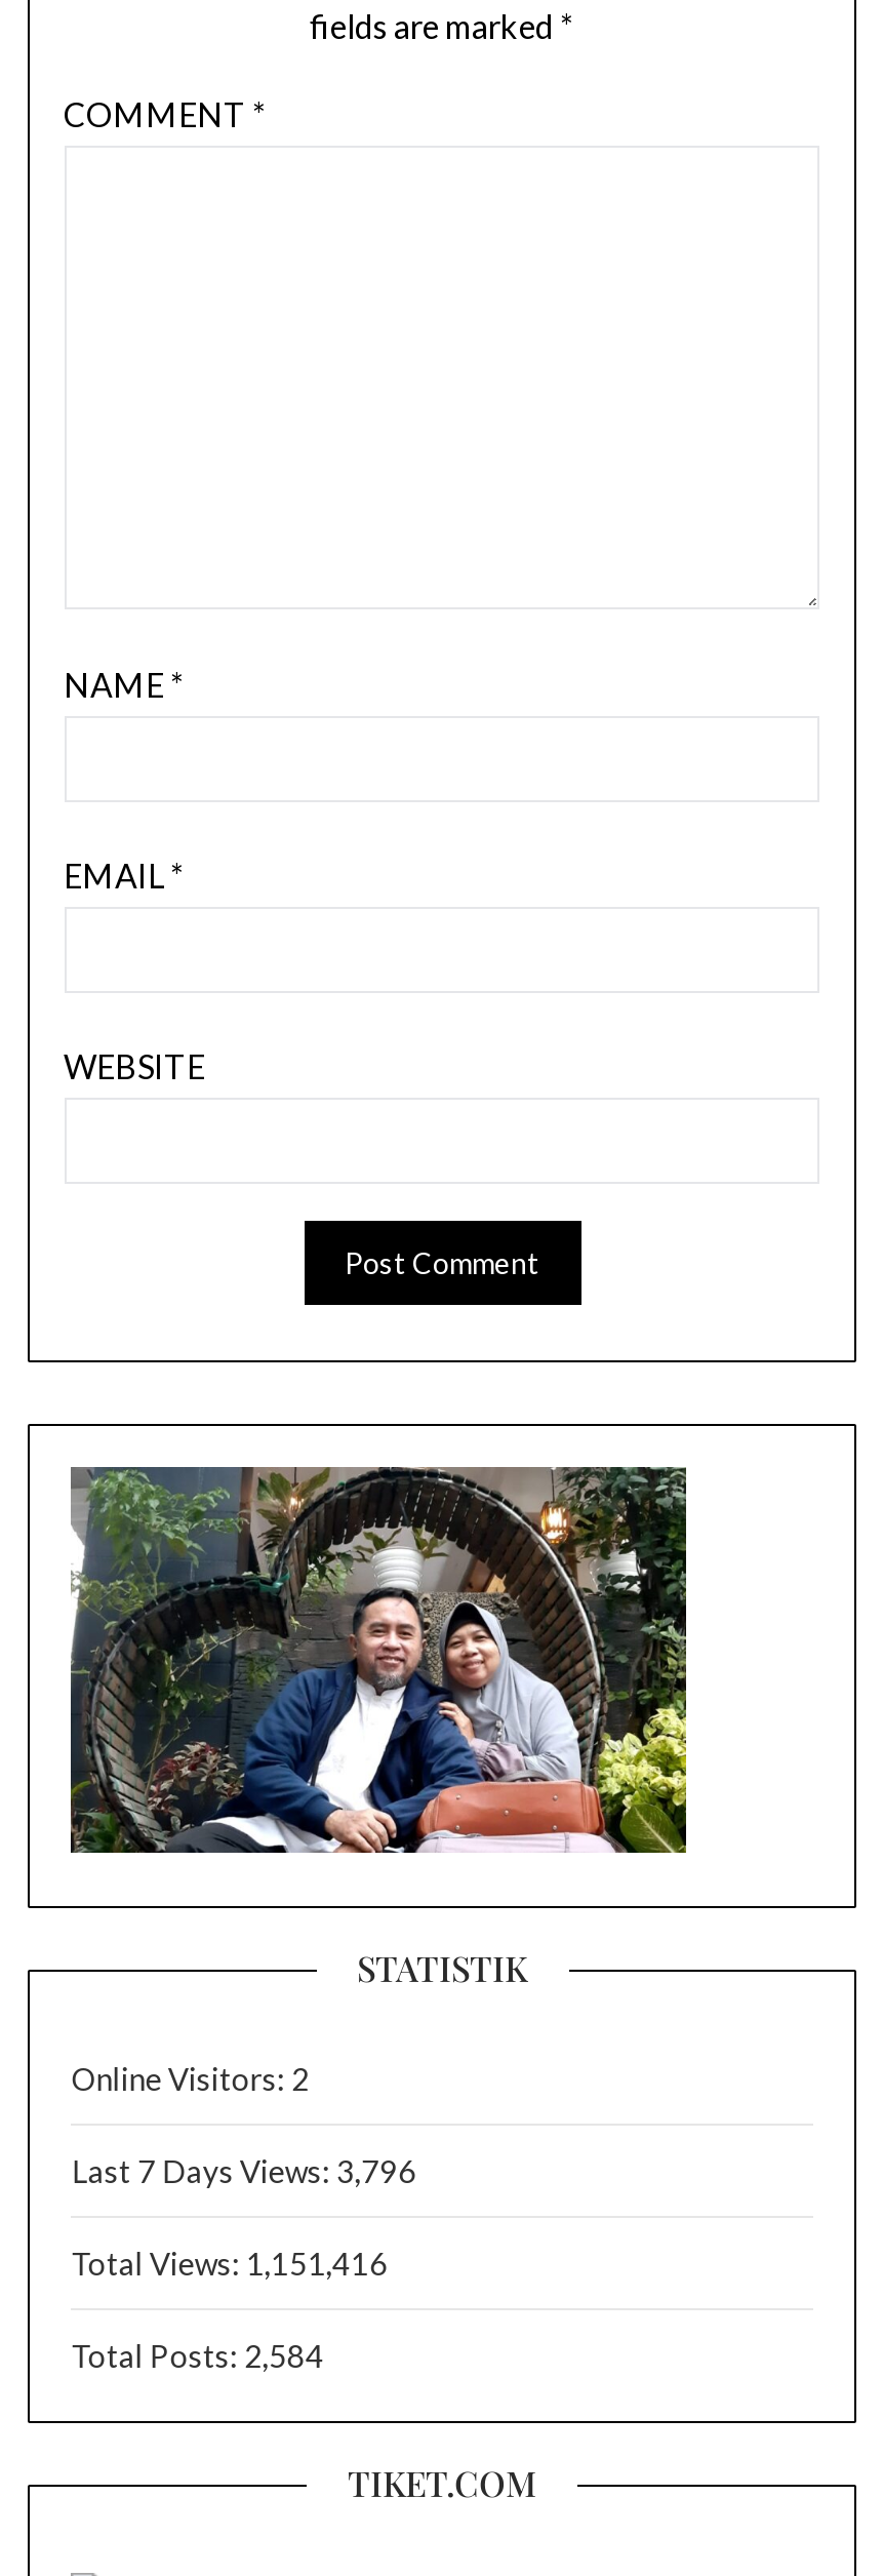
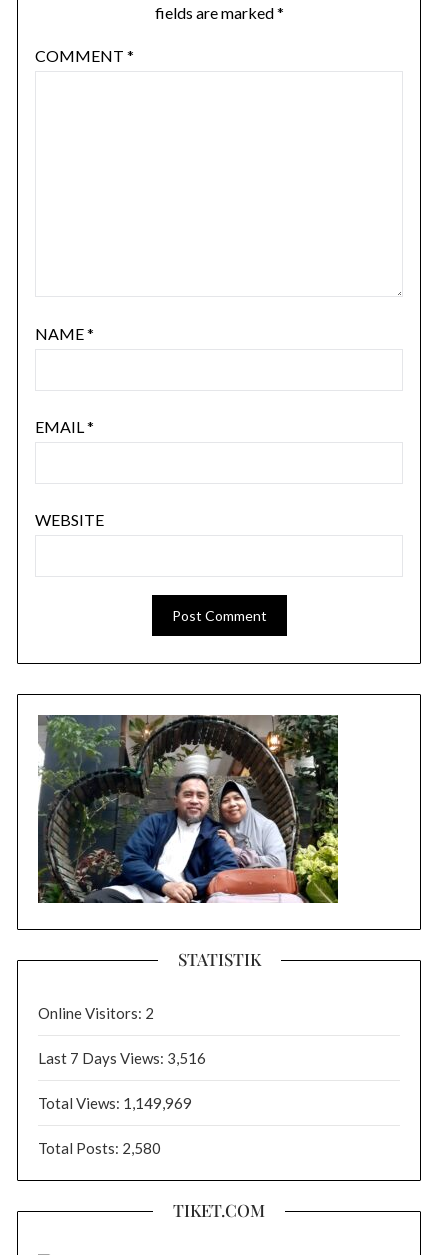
- Last 7 Days Views: 3,796
+ Last 7 Days Views: 3,516

- Total Views: 1,151,416
+ Total Views: 1,149,969

- Total Posts: 2,584
+ Total Posts: 2,580
